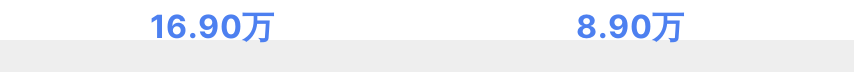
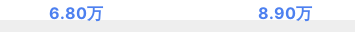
- 16.90万
+ 6.80万
